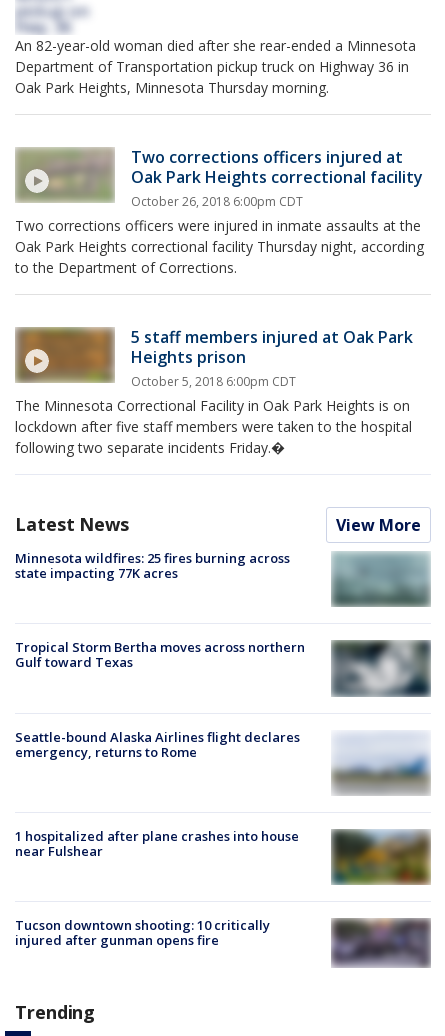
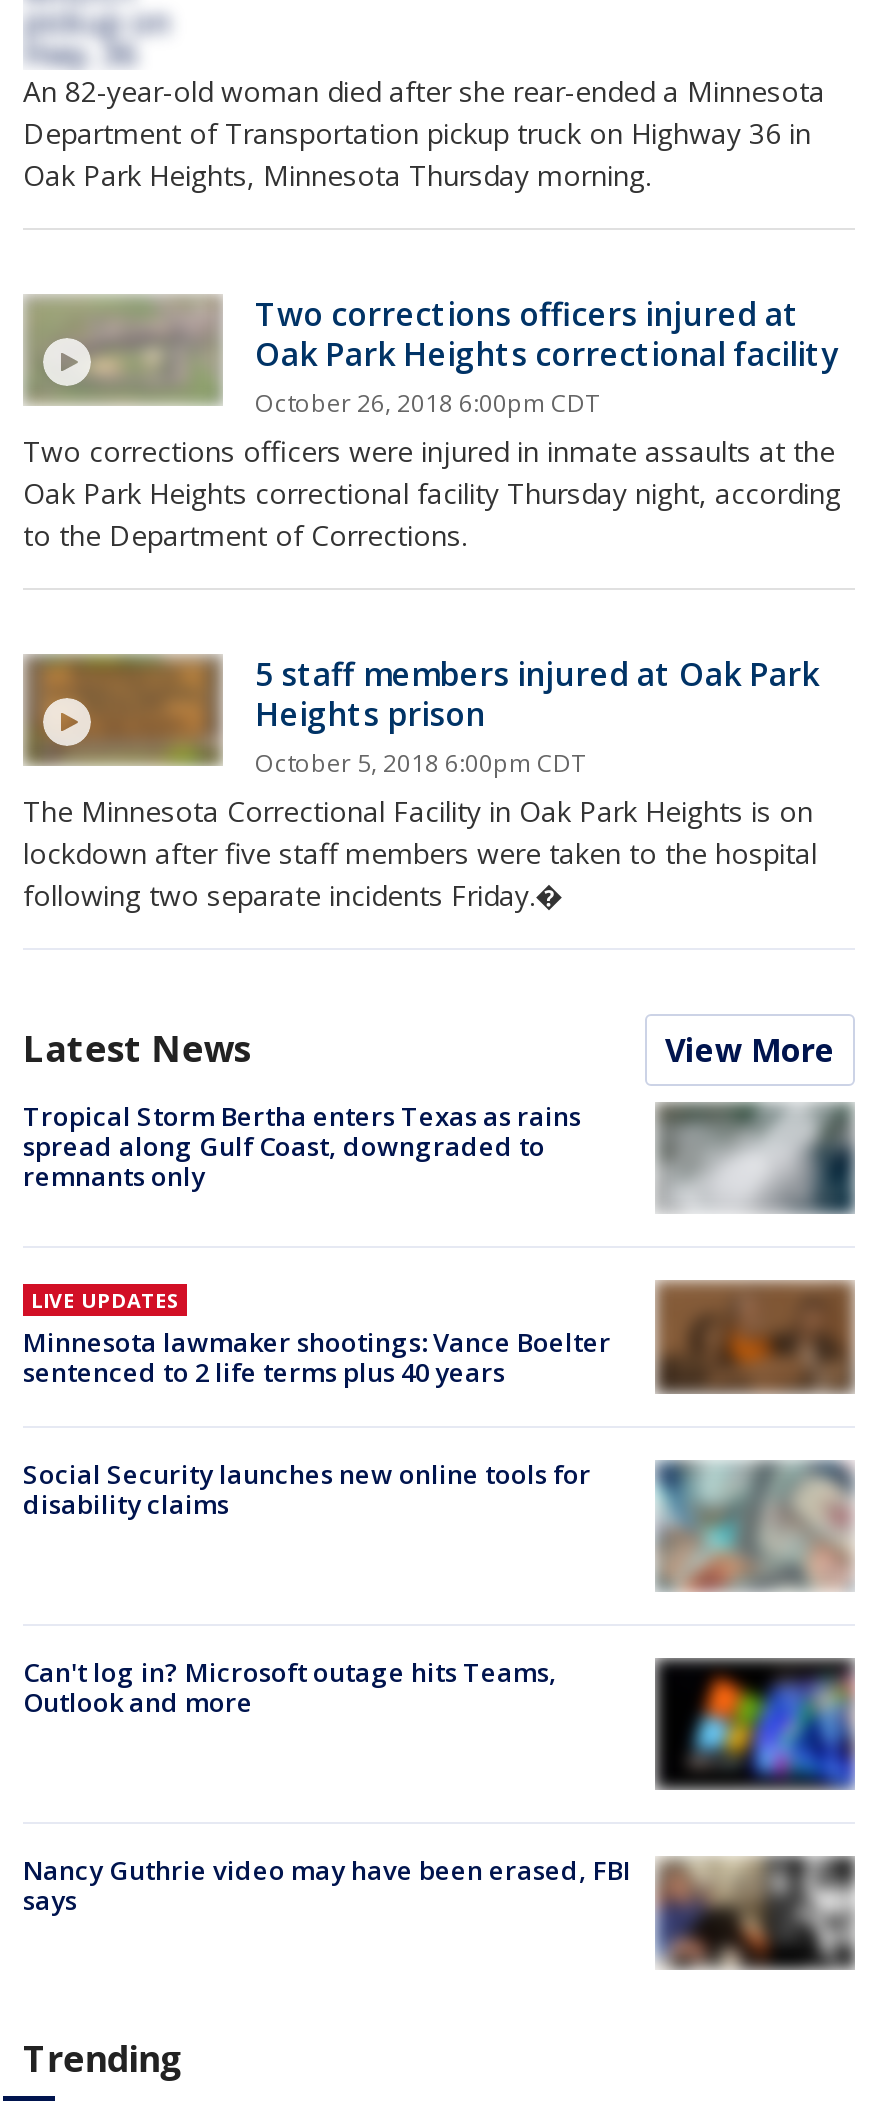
- Minnesota wildfires: 25 fires burning across
- state impacting 77K acres
+ Tropical Storm Bertha enters Texas as rains
+ spread along Gulf Coast, downgraded to
+ remnants only

- [image]
+ [image]

- [image]
- Tropical Storm Bertha moves across northern
- Gulf toward Texas
+ [image]
+ LIVE UPDATES
+ Minnesota lawmaker shootings: Vance Boelter
+ sentenced to 2 life terms plus 40 years

- [image]
- Seattle-bound Alaska Airlines flight declares
- emergency, returns to Rome
+ [image]
+ Social Security launches new online tools for
+ disability claims

- 1 hospitalized after plane crashes into house
- near Fulshear
+ Can't log in? Microsoft outage hits Teams,
+ Outlook and more

- [image]
+ [image]

- Tucson downtown shooting: 10 critically
- injured after gunman opens fire
+ Nancy Guthrie video may have been erased, FBI
+ says

- [image]
+ [image]
